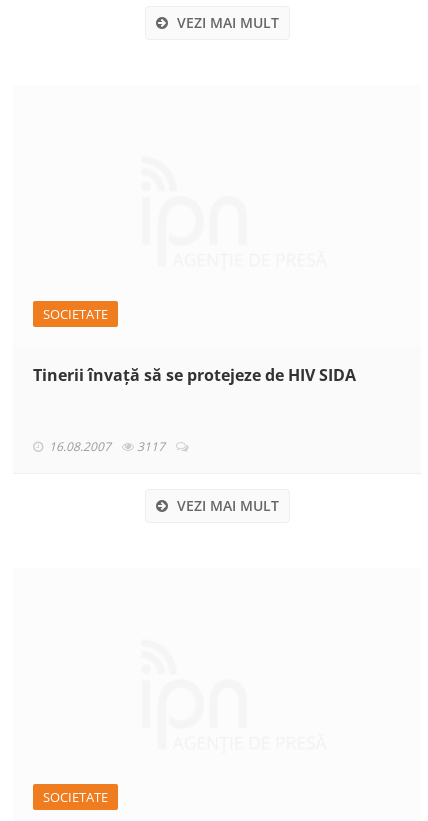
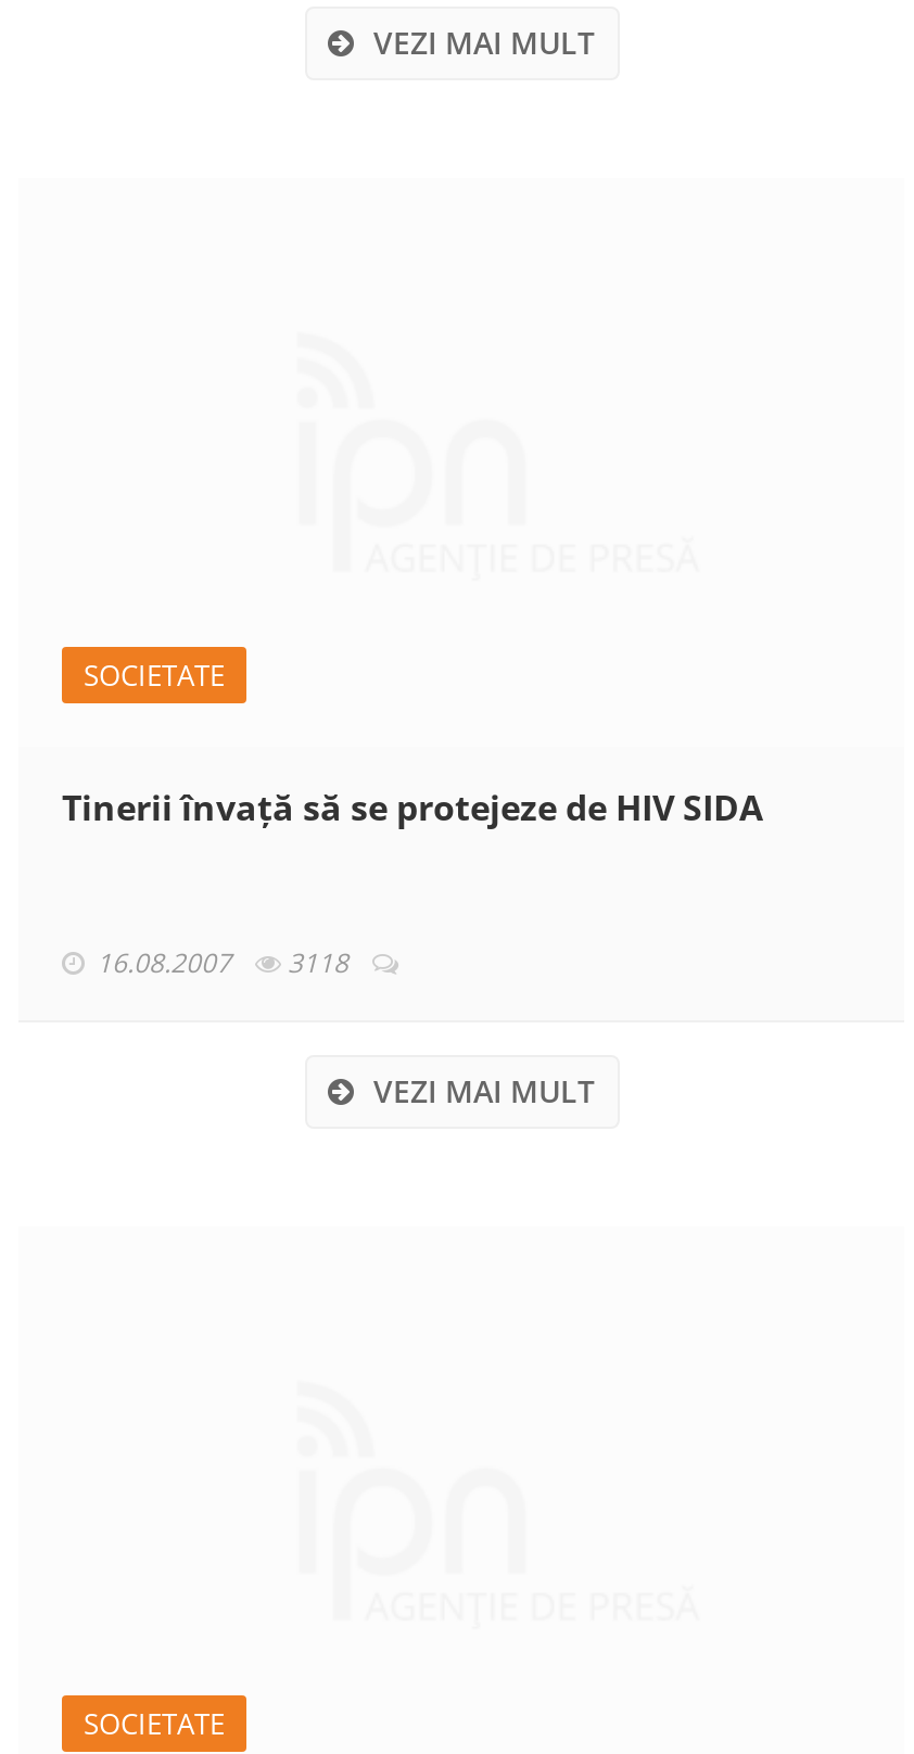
- 16.08.2007 3117
+ 16.08.2007 3118
